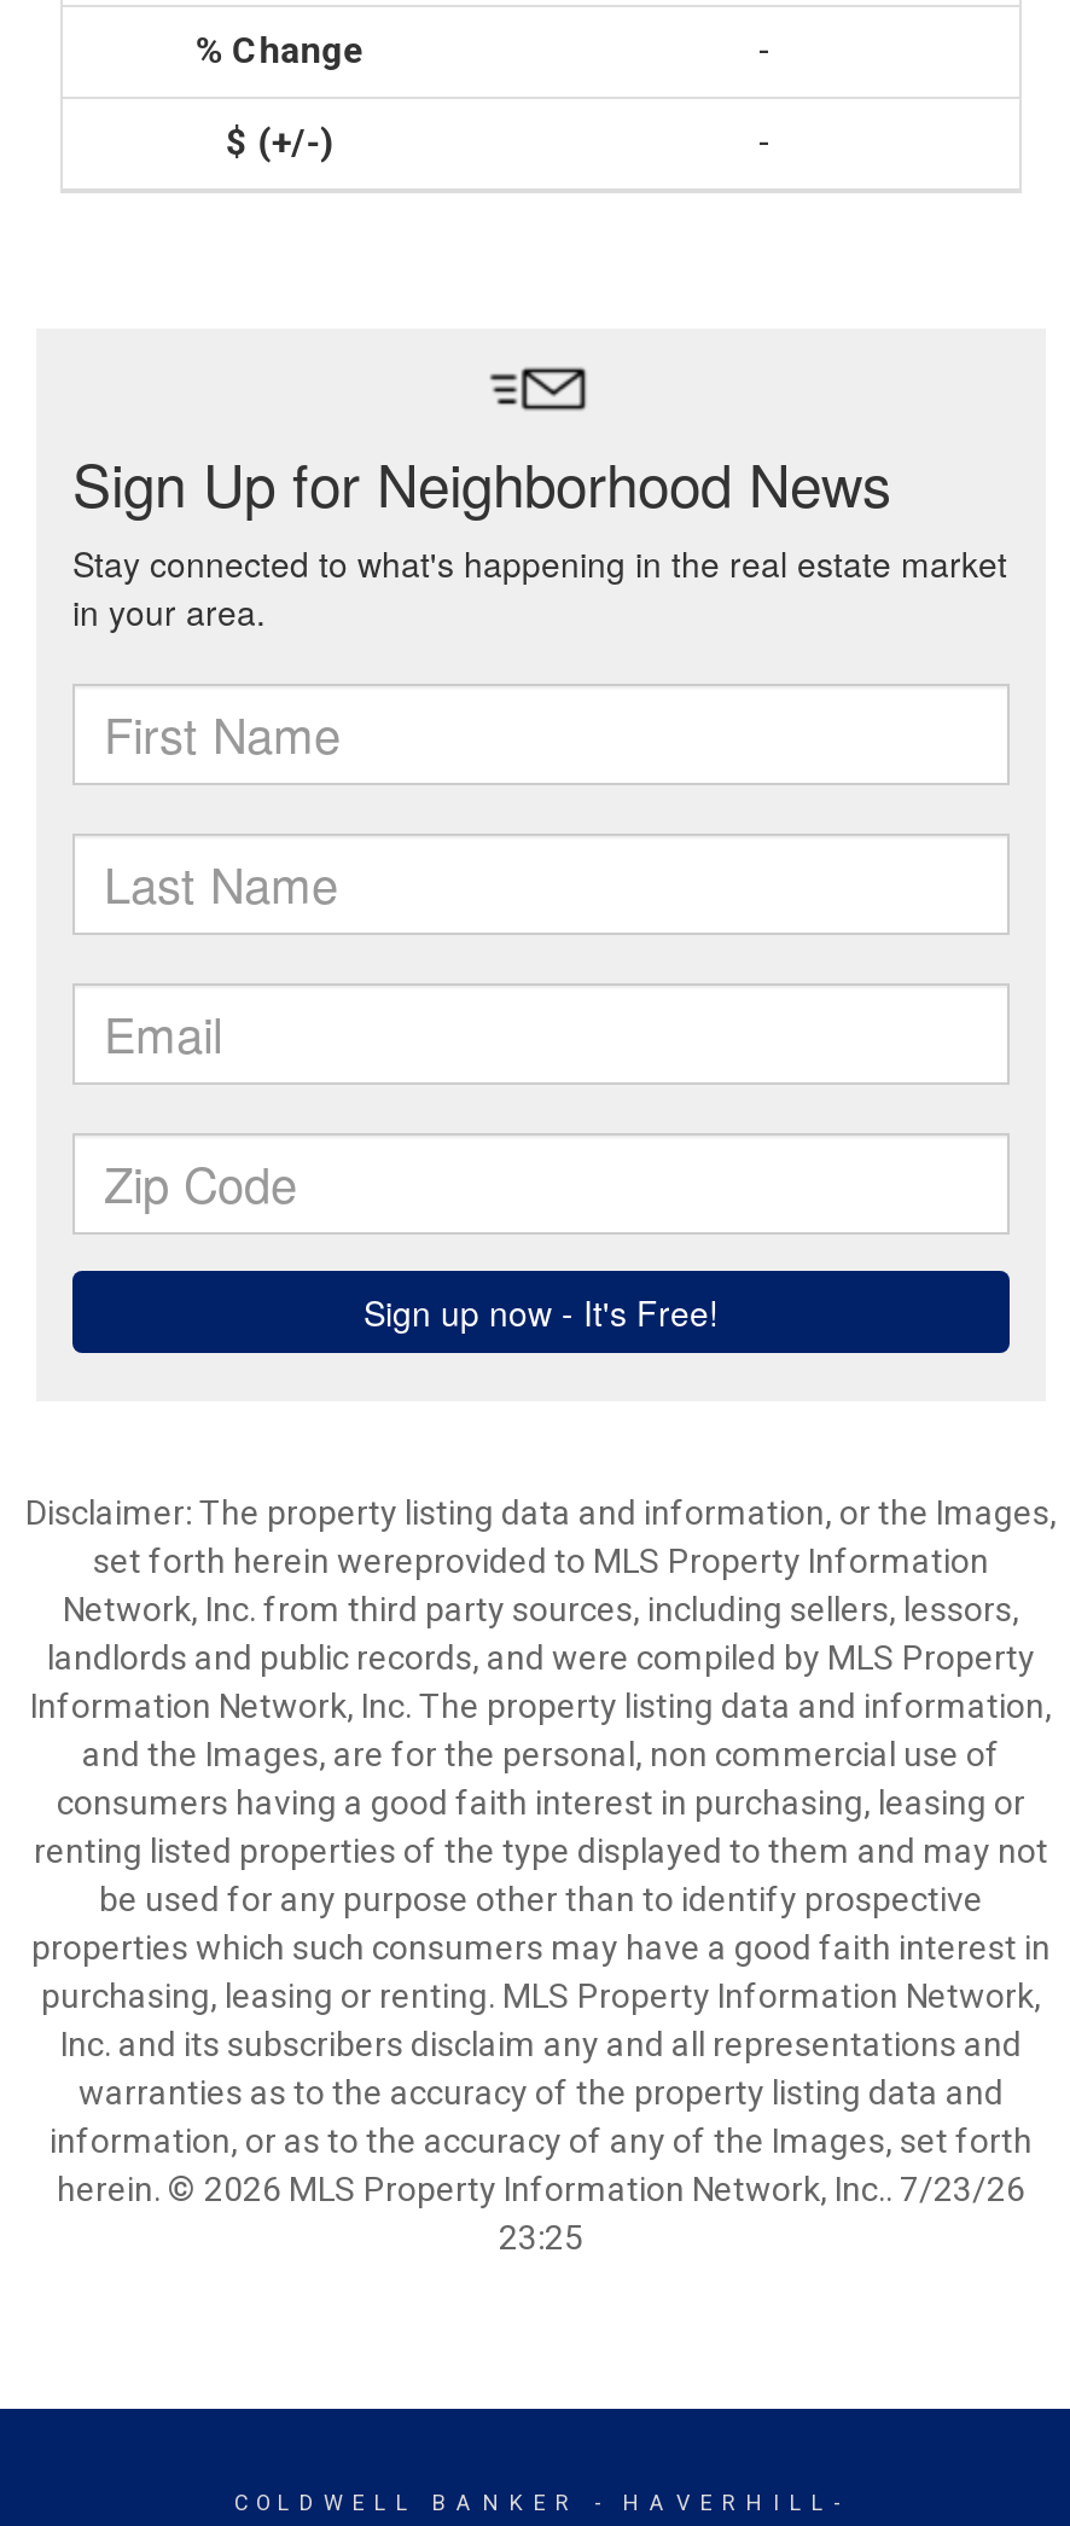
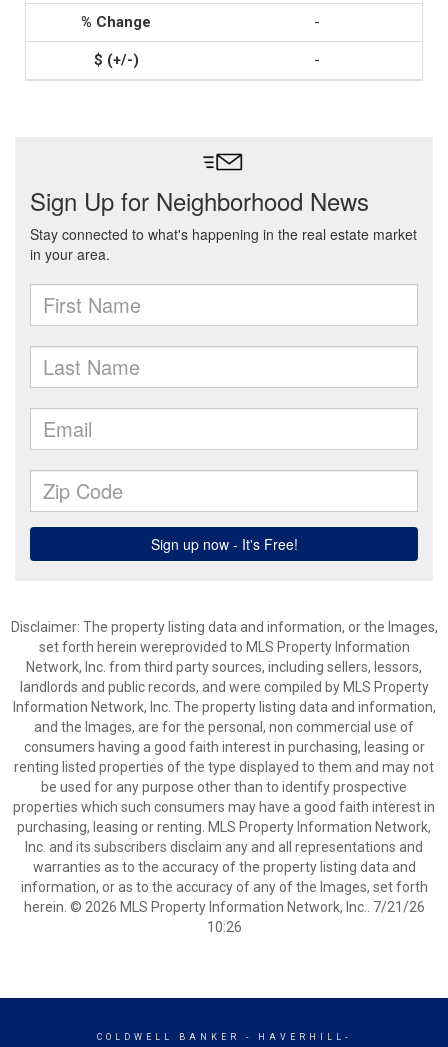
- herein. © 2026 MLS Property Information Network, Inc.. 7/23/26
+ herein. © 2026 MLS Property Information Network, Inc.. 7/21/26

- 23:25
+ 10:26
